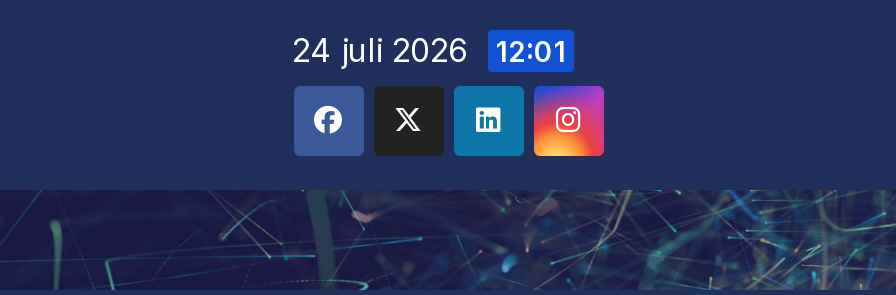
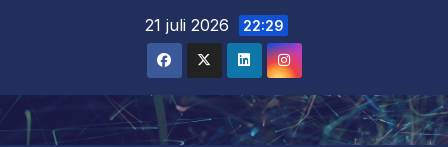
- 24 juli 2026 12:01
+ 21 juli 2026 22:29
